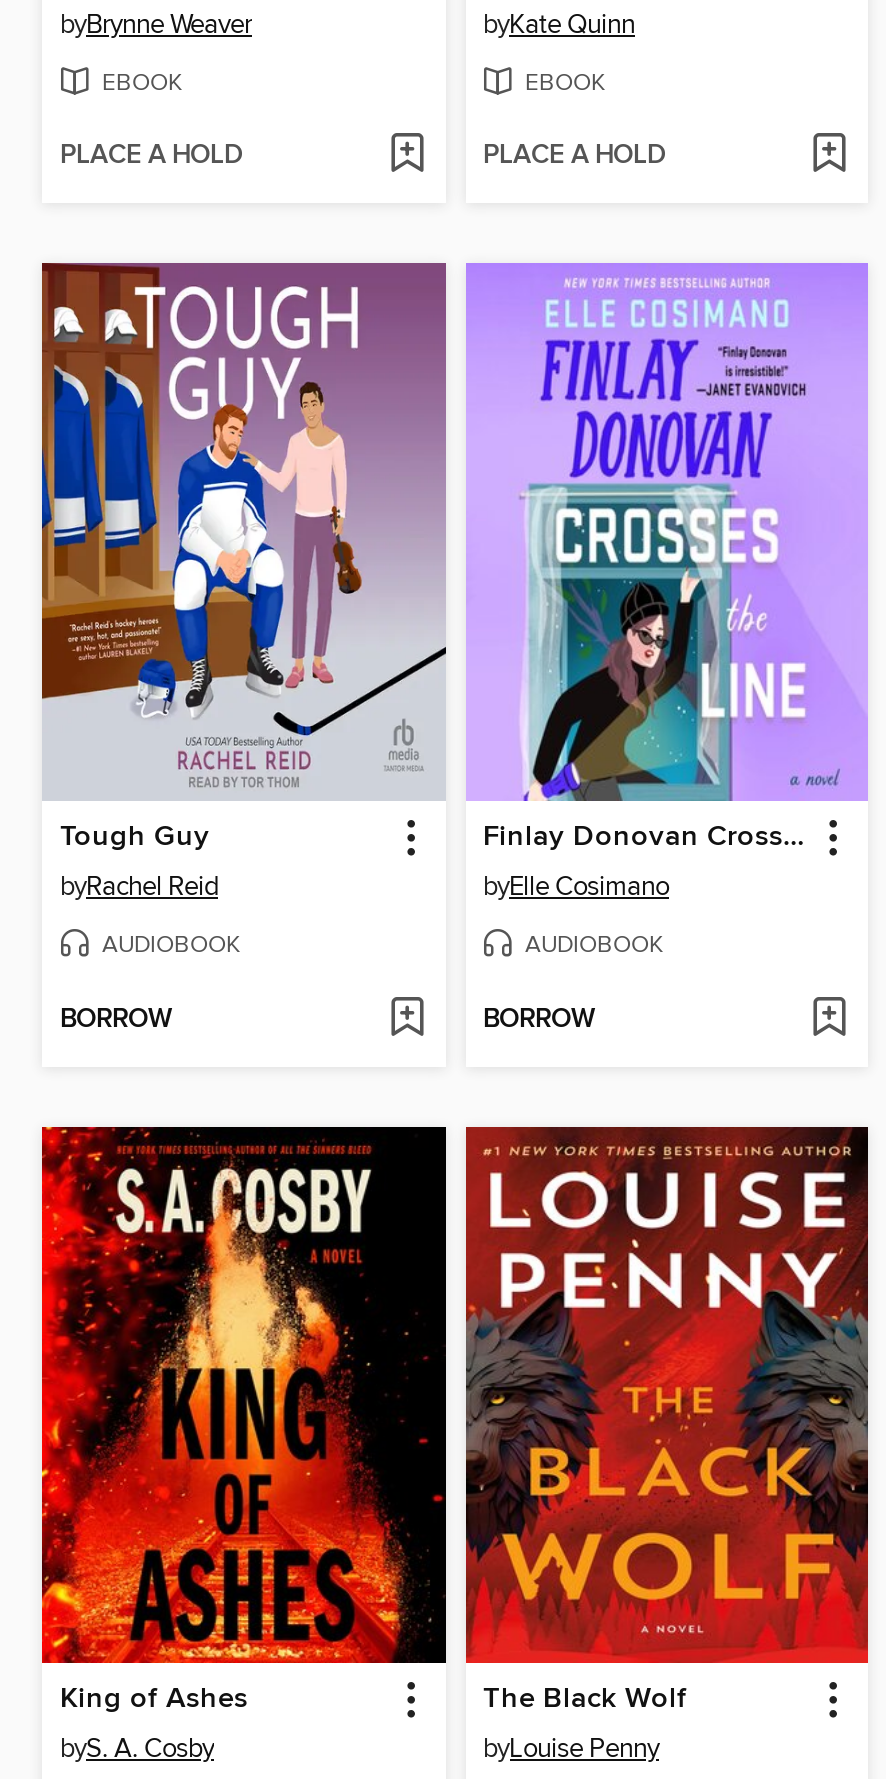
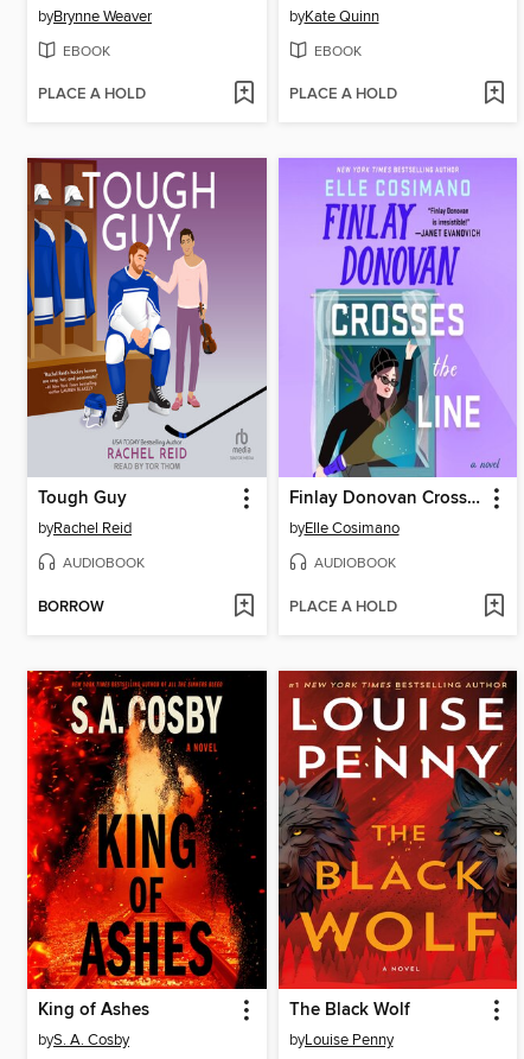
- BORROW
+ PLACE A HOLD
